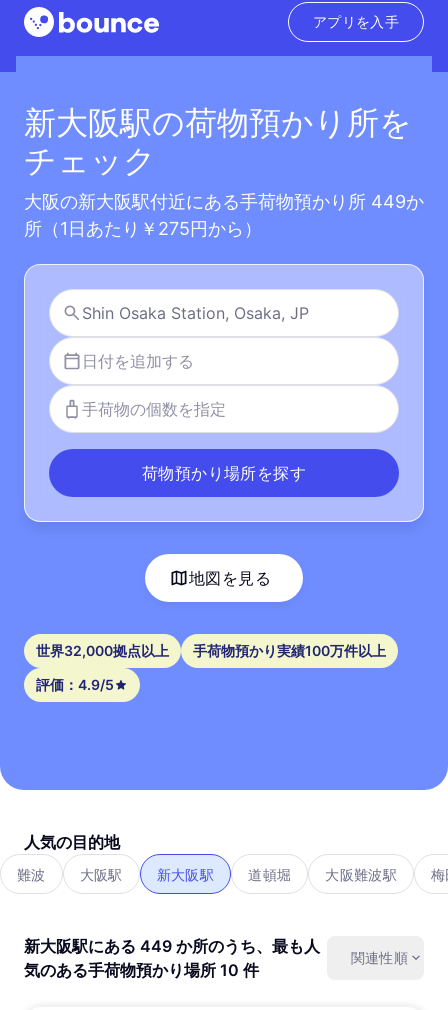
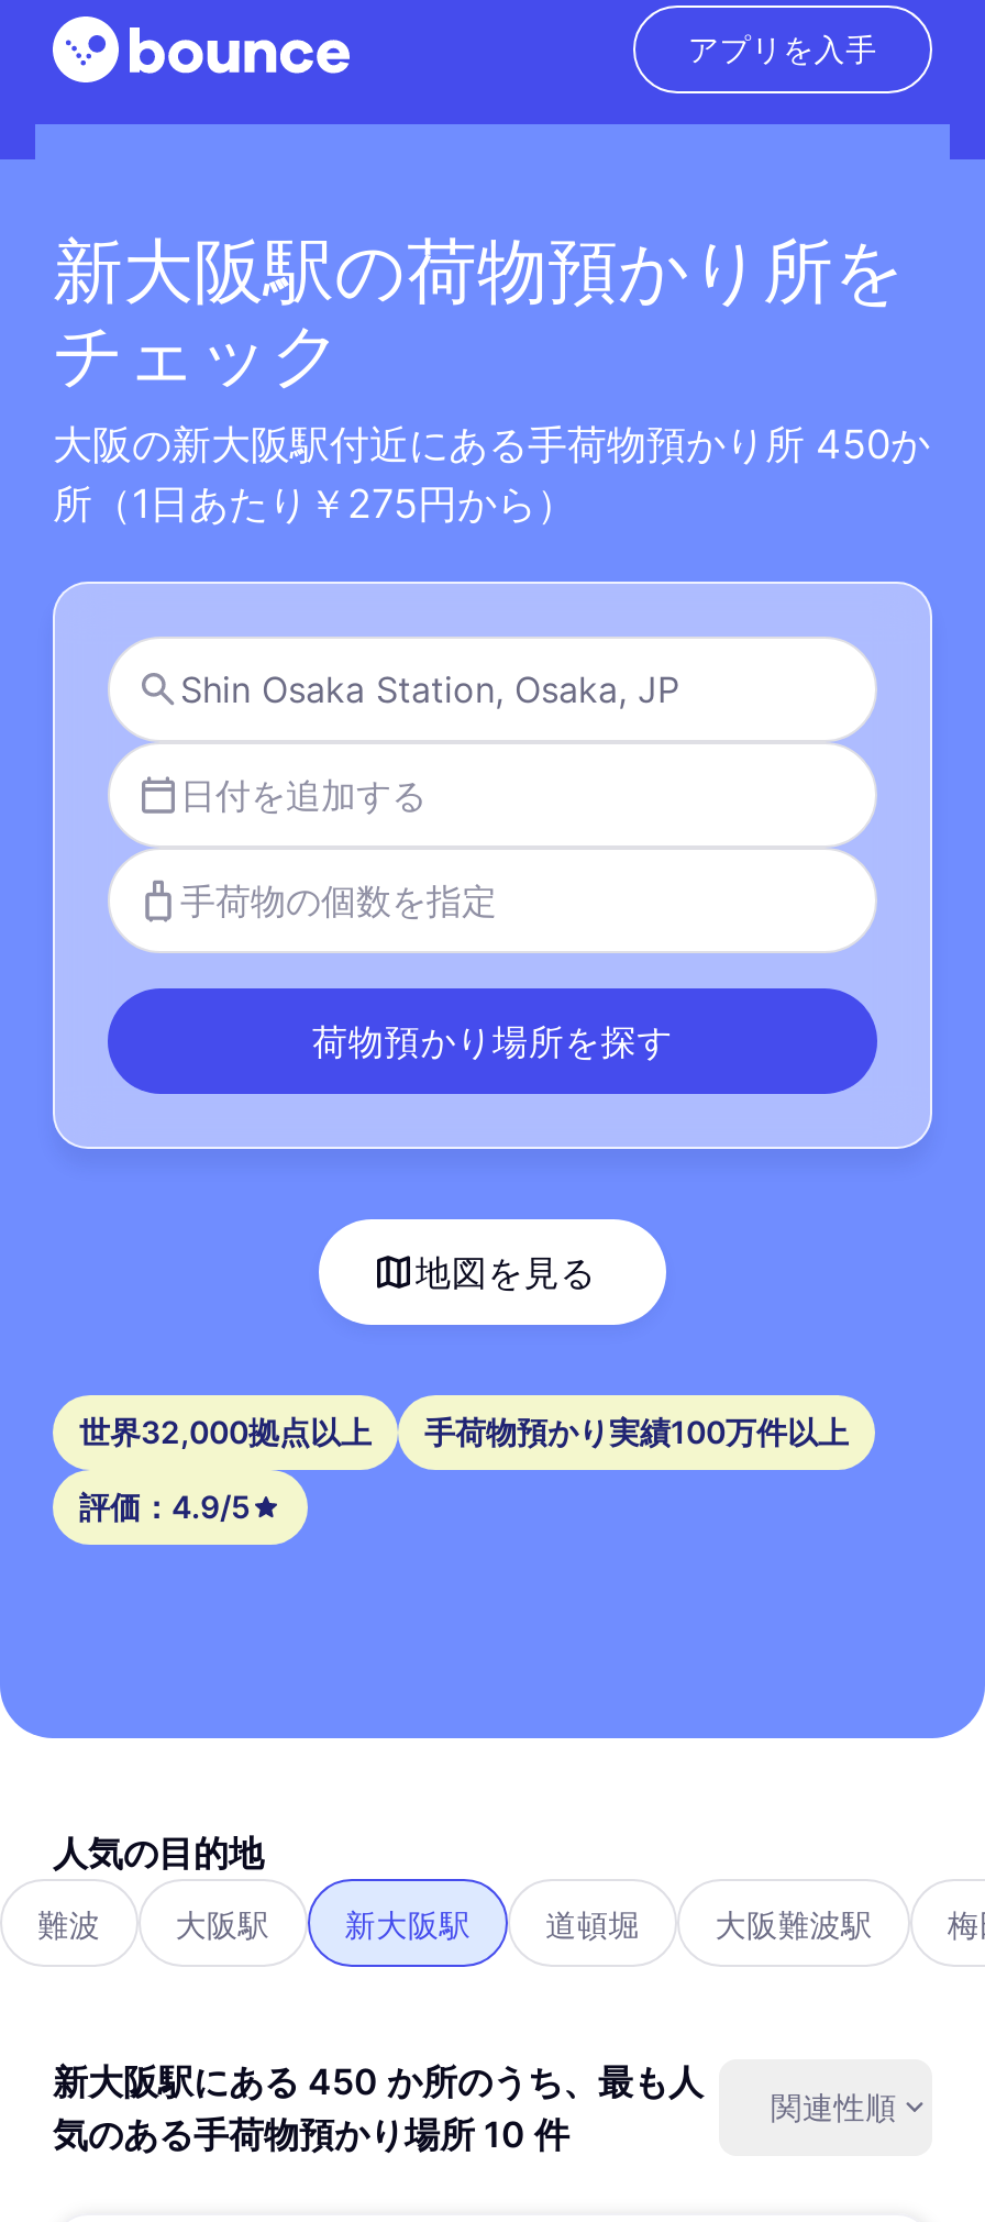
- 大阪の新大阪駅付近にある手荷物預かり所 449か
+ 大阪の新大阪駅付近にある手荷物預かり所 450か

- 新大阪駅にある 449 か所のうち、最も人
+ 新大阪駅にある 450 か所のうち、最も人
